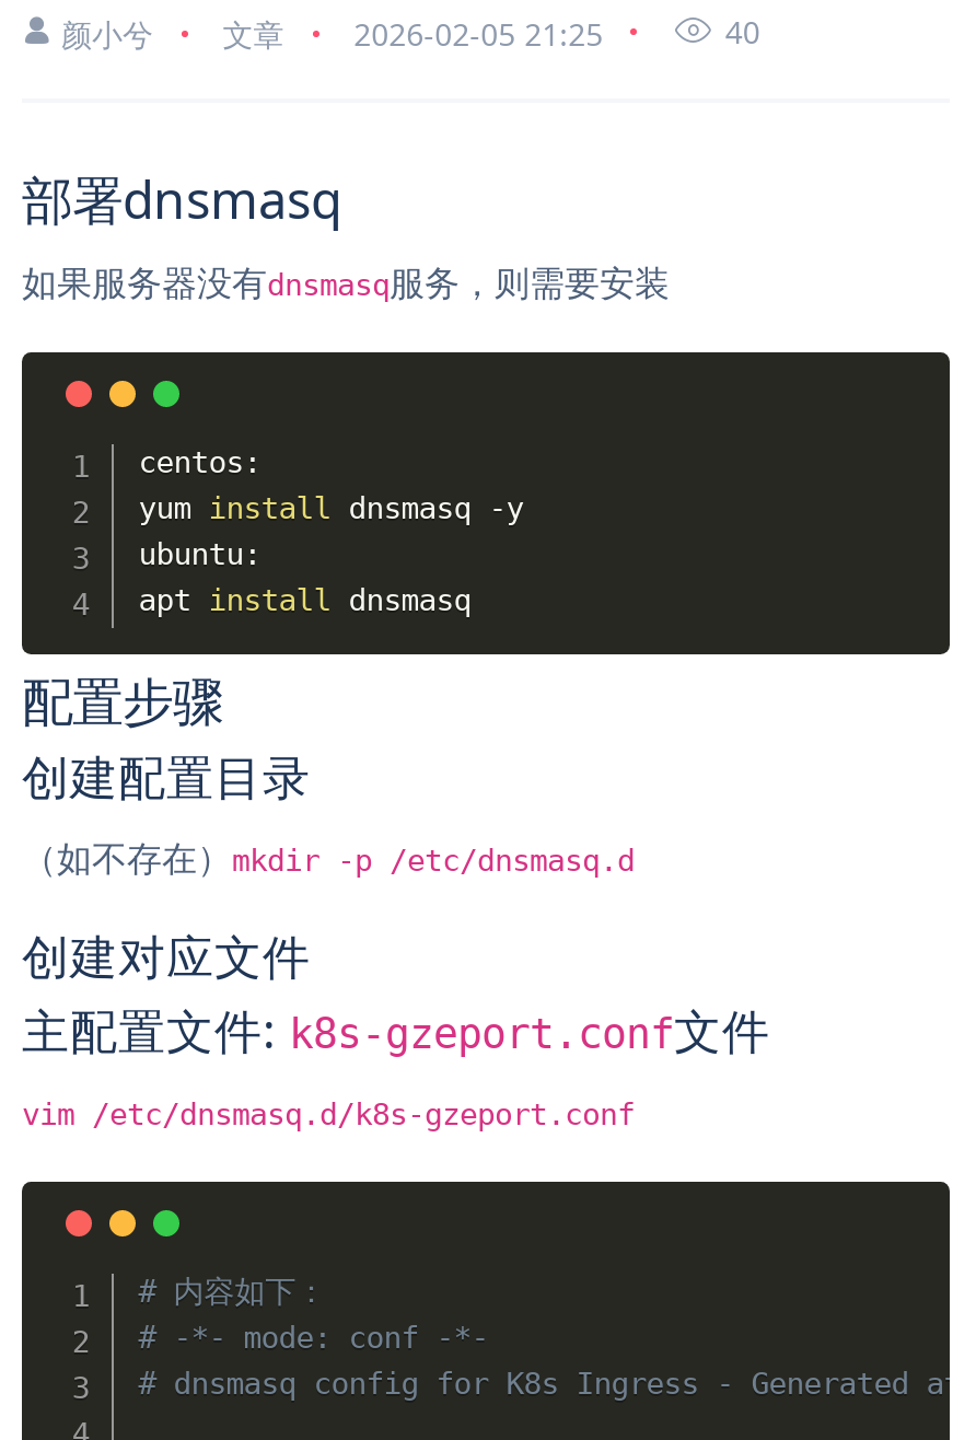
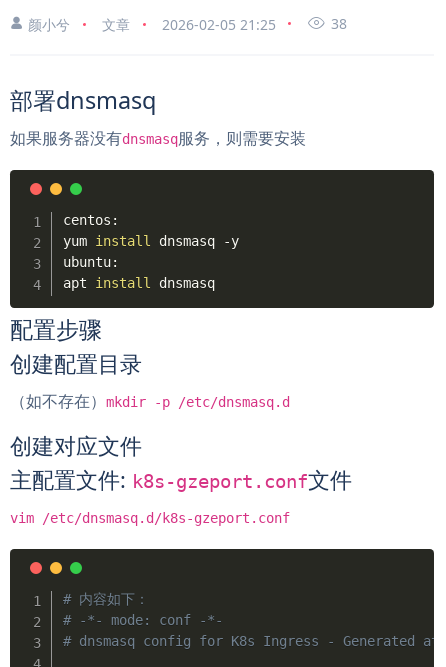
- 40
+ 38
